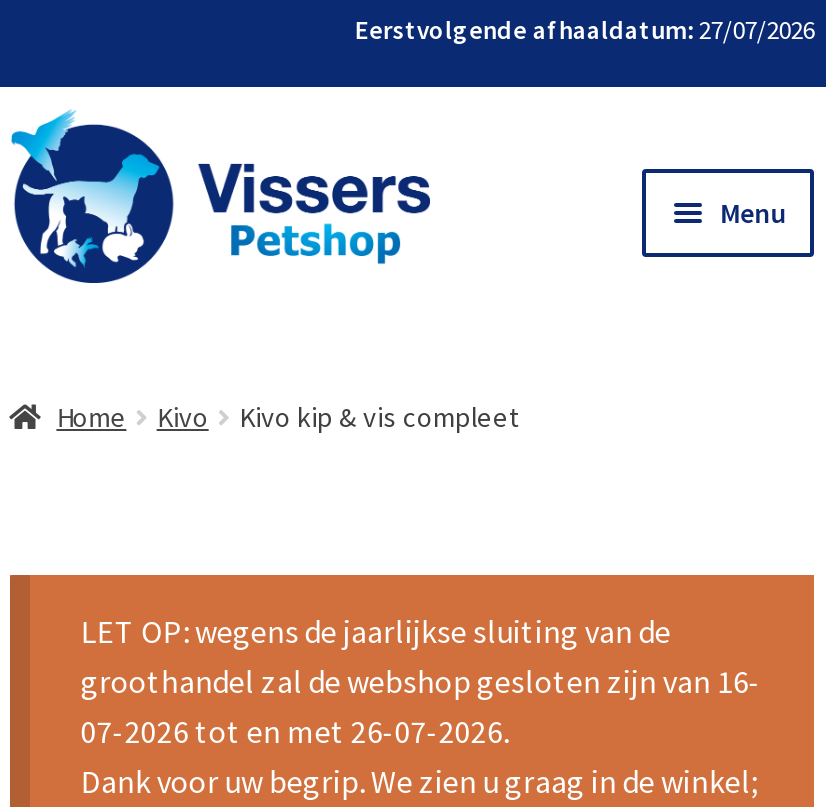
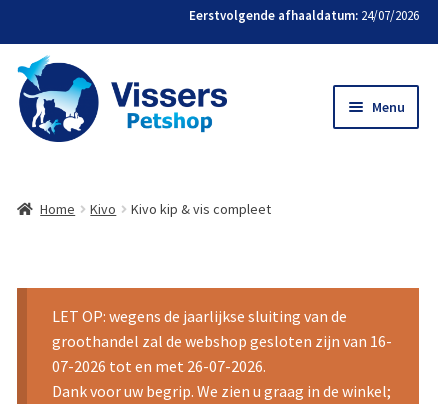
- Eerstvolgende afhaaldatum: 27/07/2026
+ Eerstvolgende afhaaldatum: 24/07/2026
